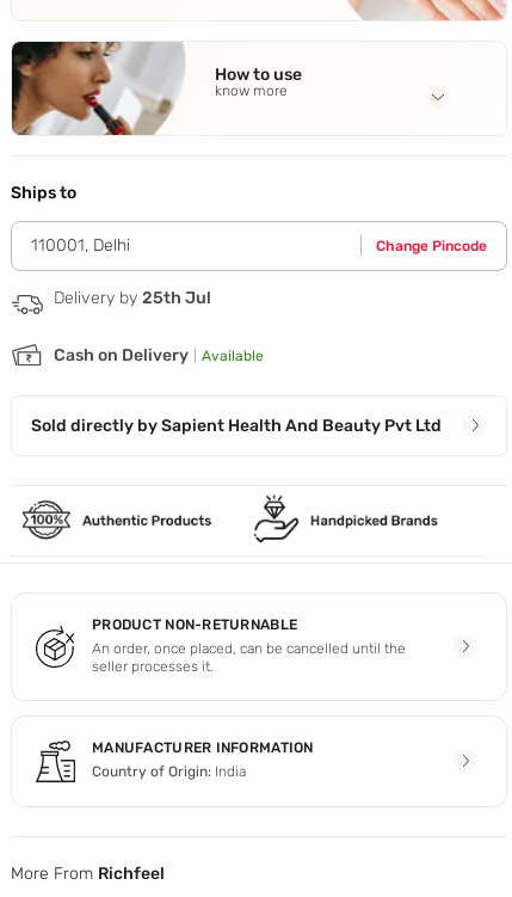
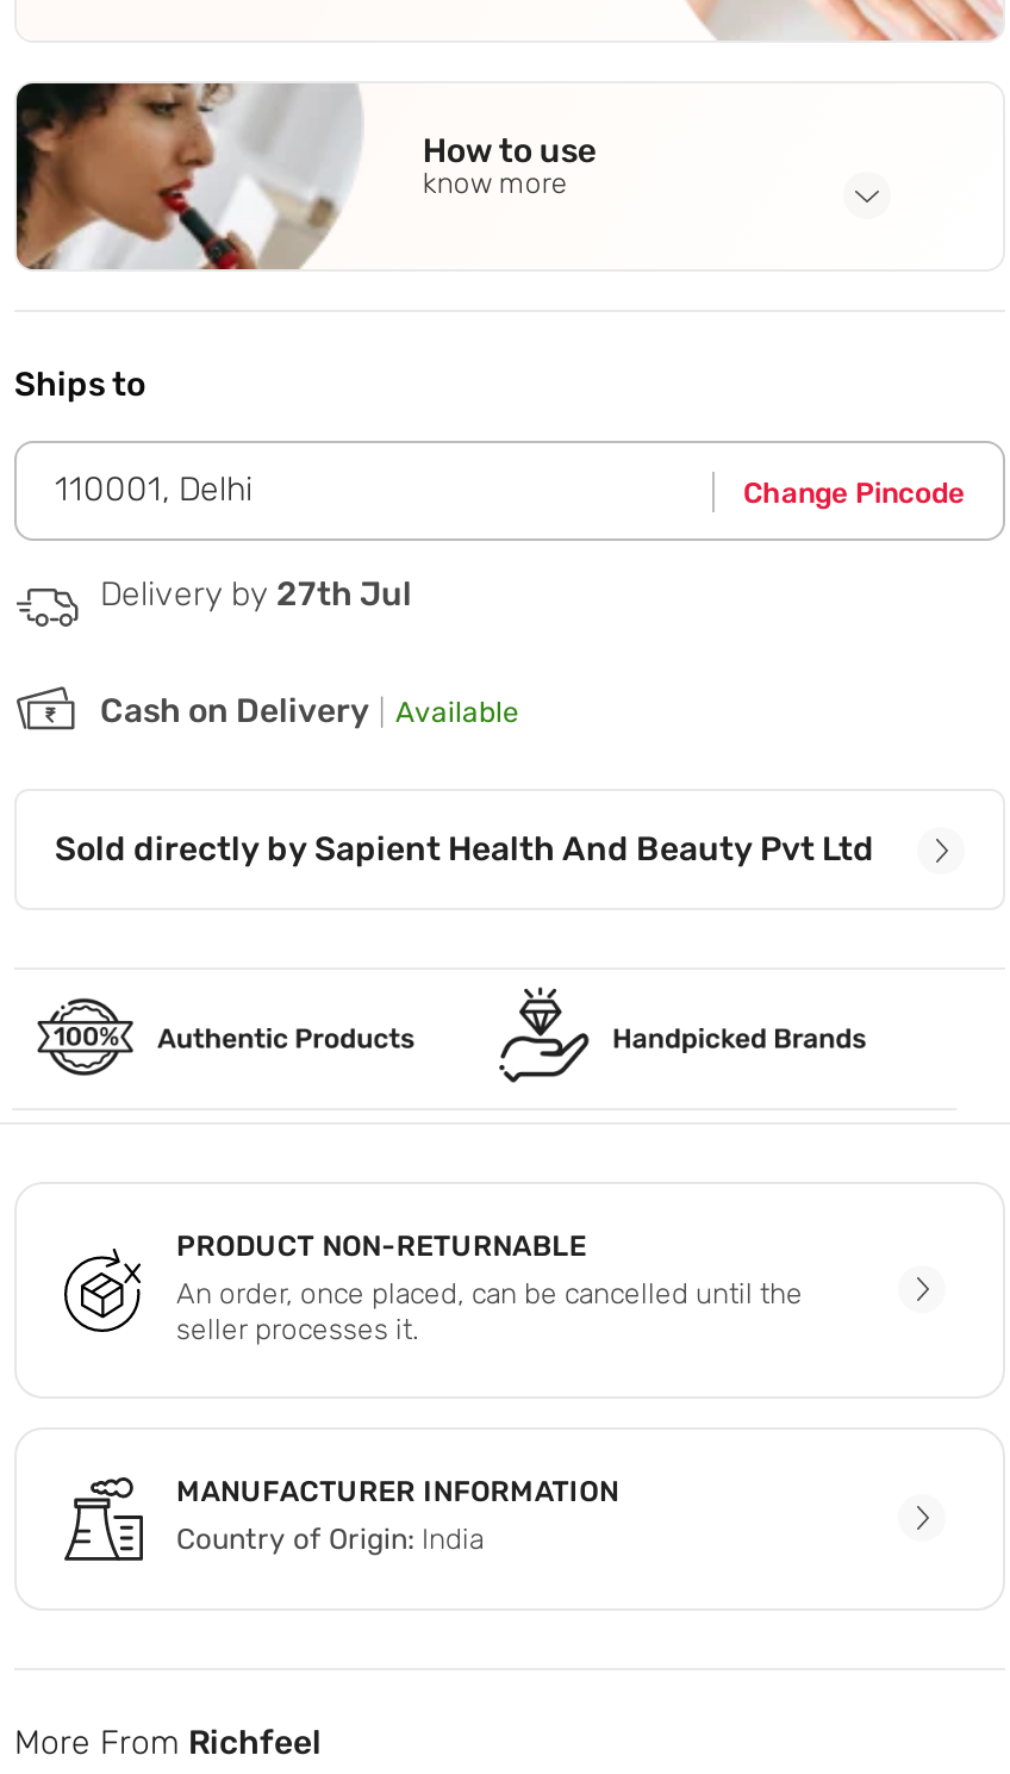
- Delivery by 25th Jul
+ Delivery by 27th Jul
